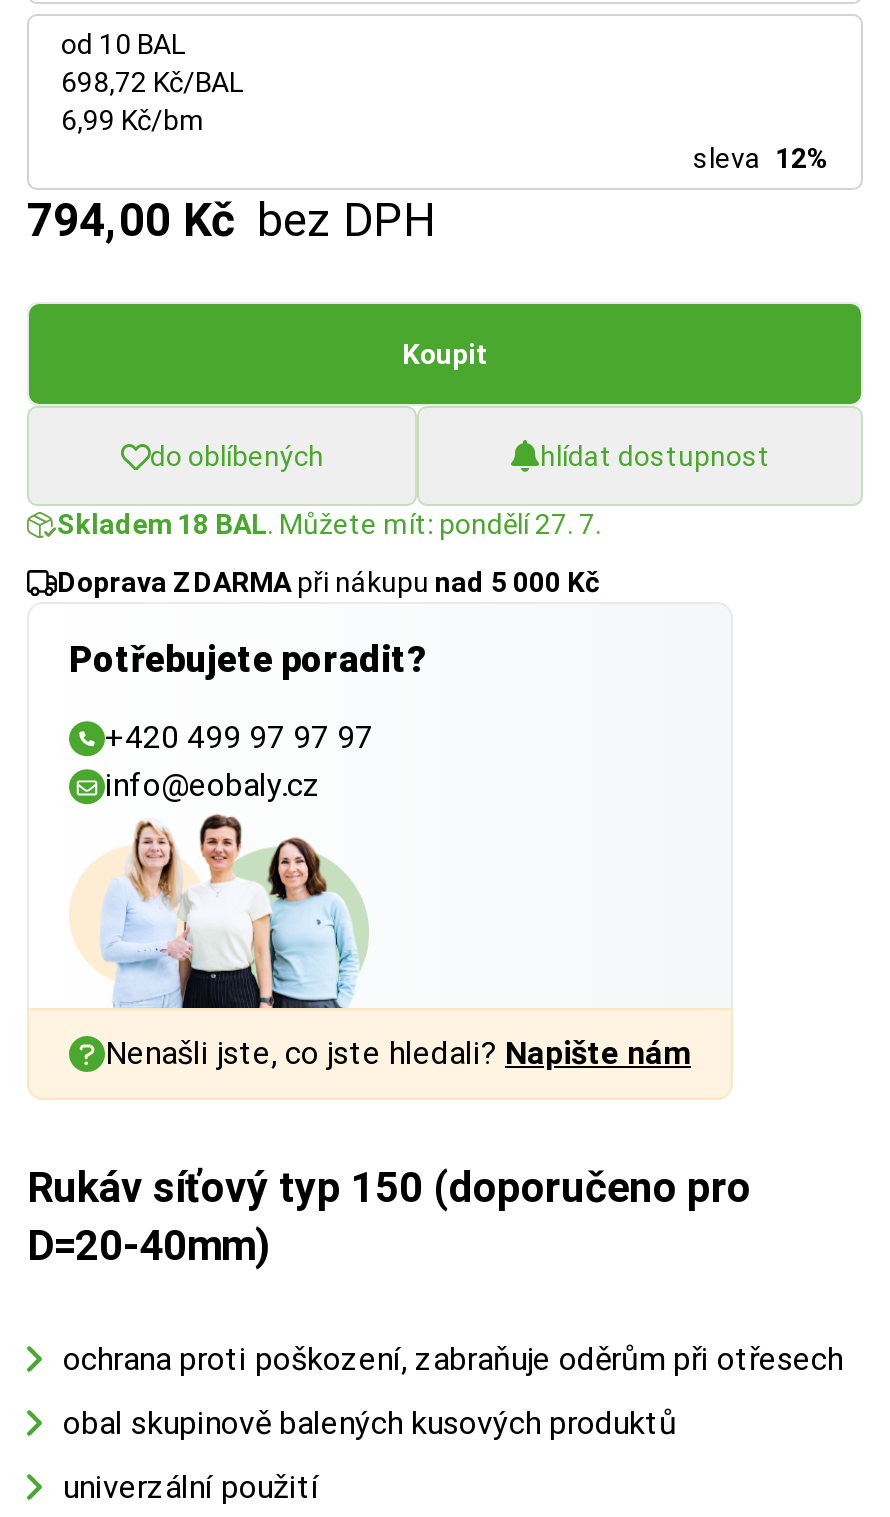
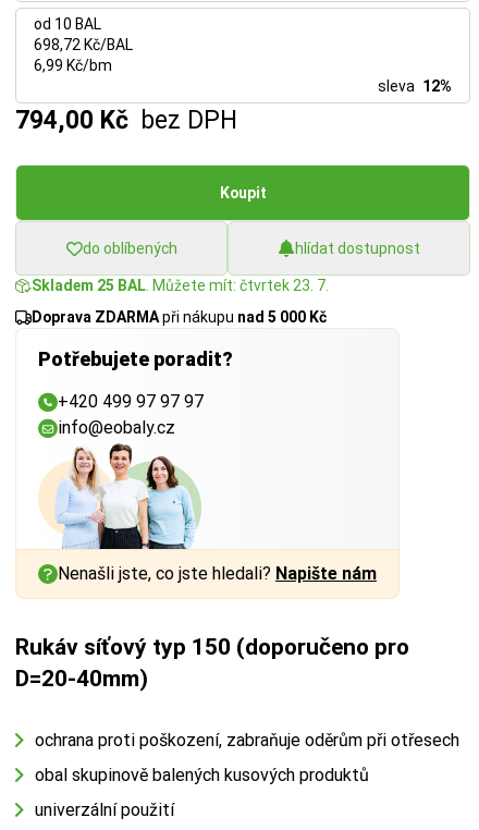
- Skladem 18 BAL. Můžete mít: pondělí 27. 7.
+ Skladem 25 BAL. Můžete mít: čtvrtek 23. 7.
